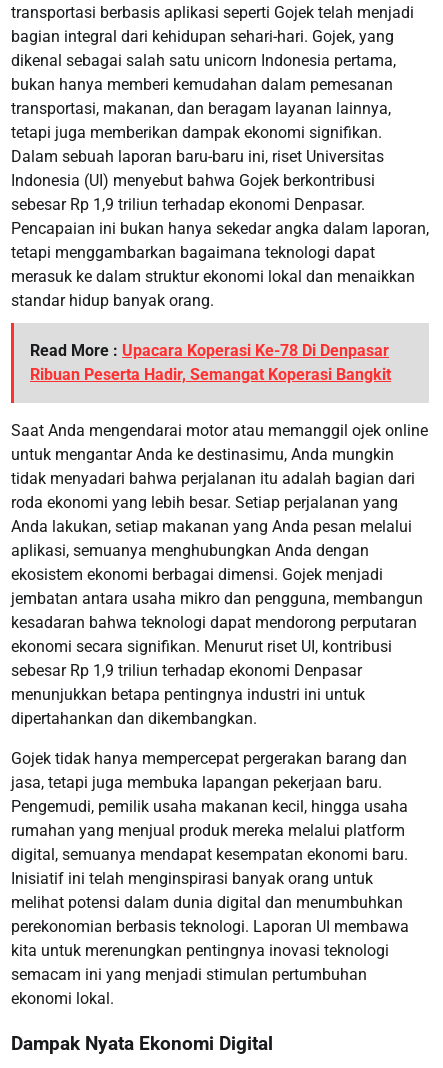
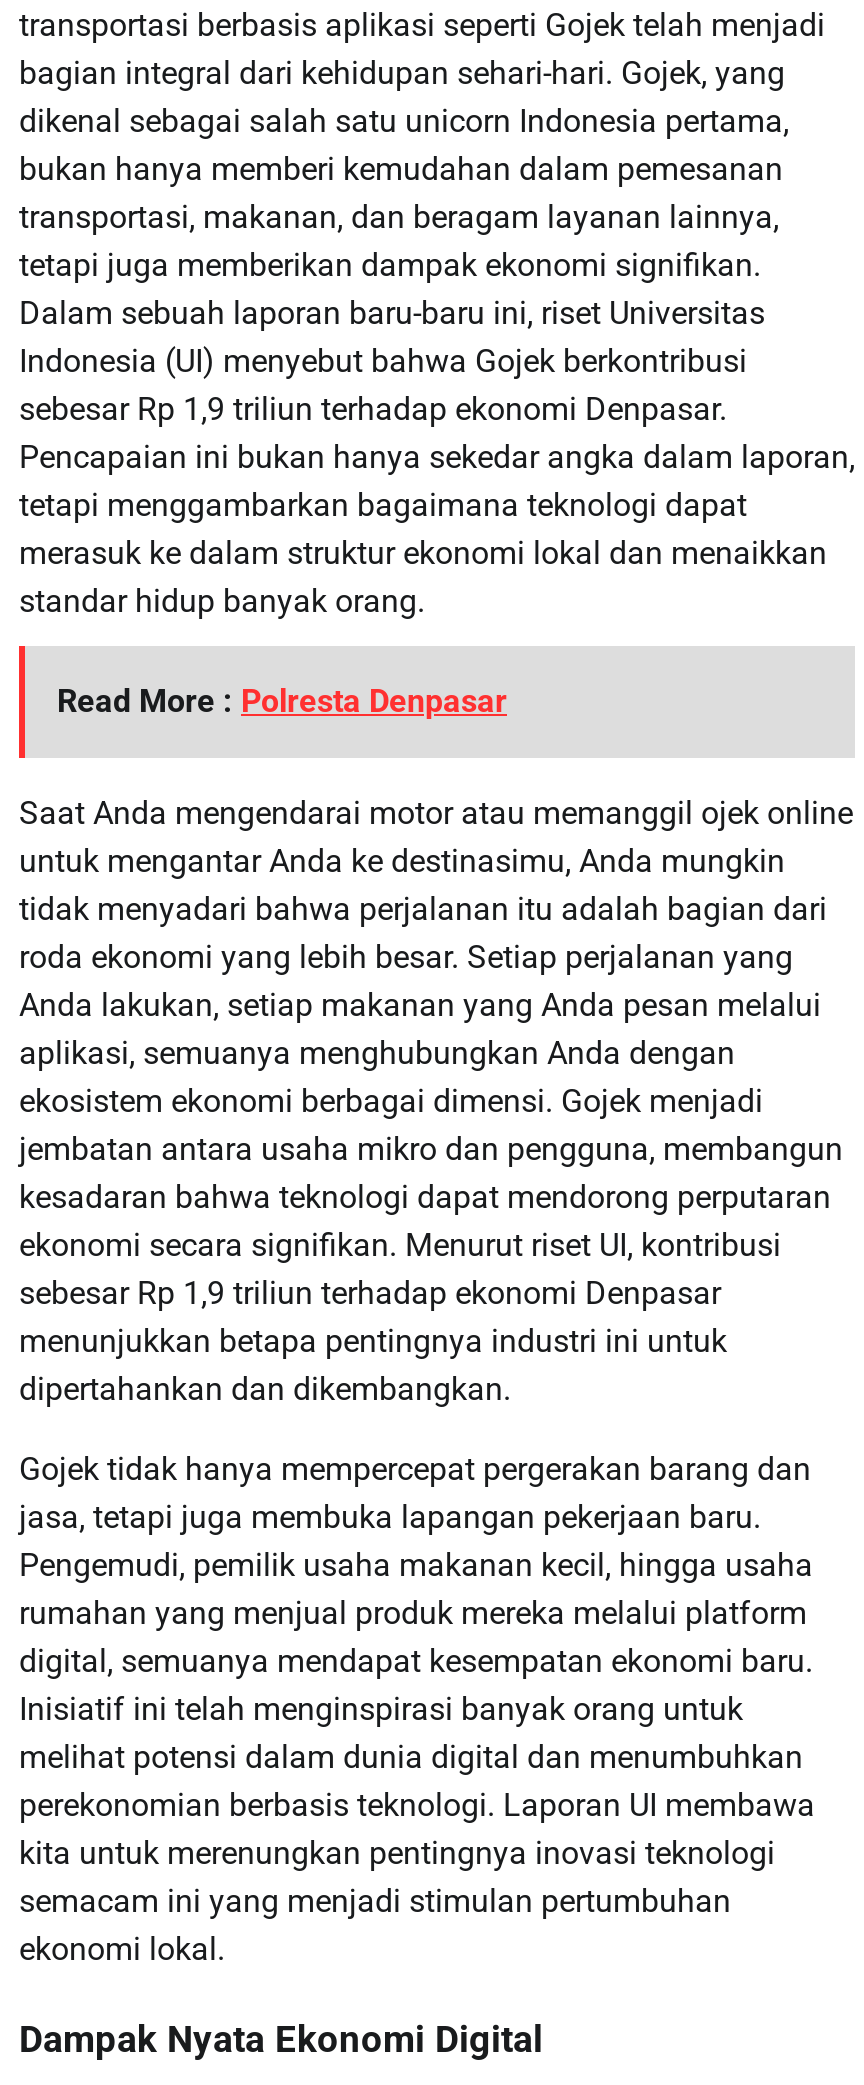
- Read More : Upacara Koperasi Ke-78 Di Denpasar
- Ribuan Peserta Hadir, Semangat Koperasi Bangkit
+ Read More : Polresta Denpasar
